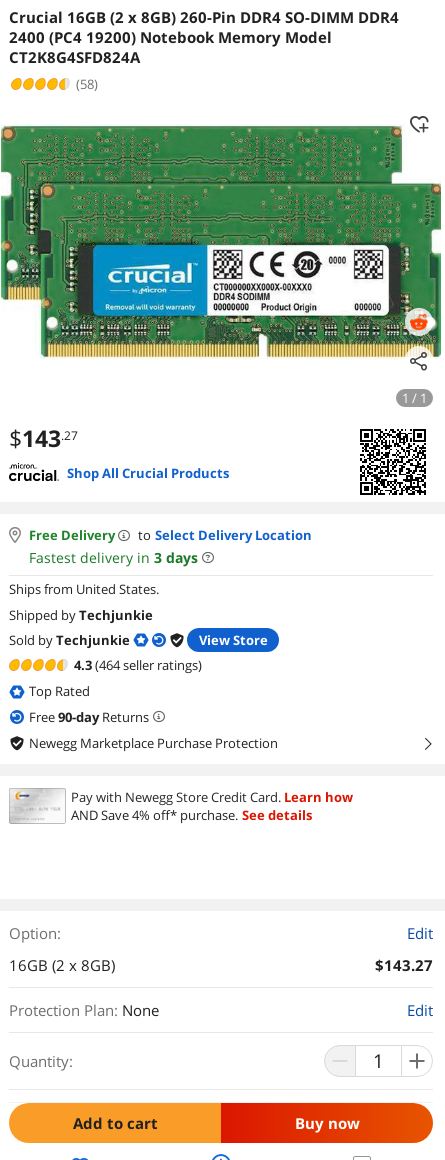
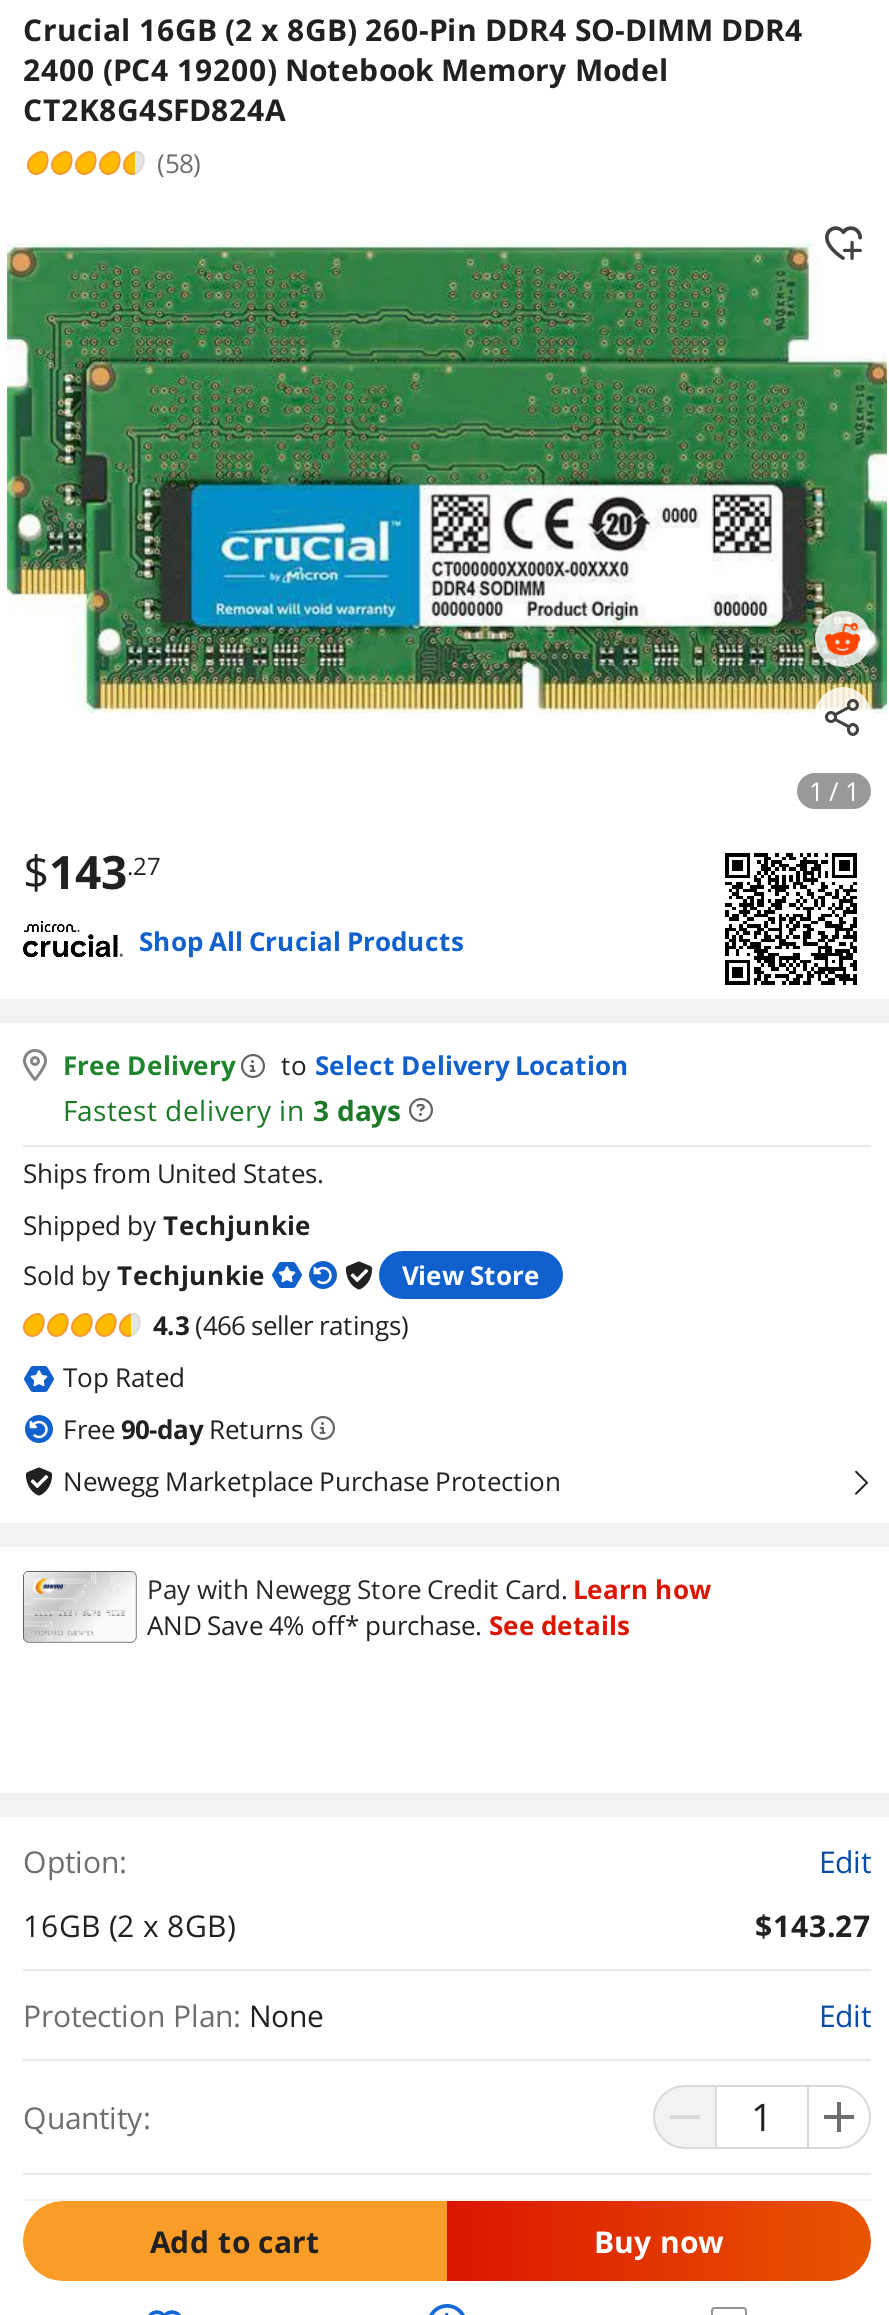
- 4.3 (464 seller ratings)
+ 4.3 (466 seller ratings)
